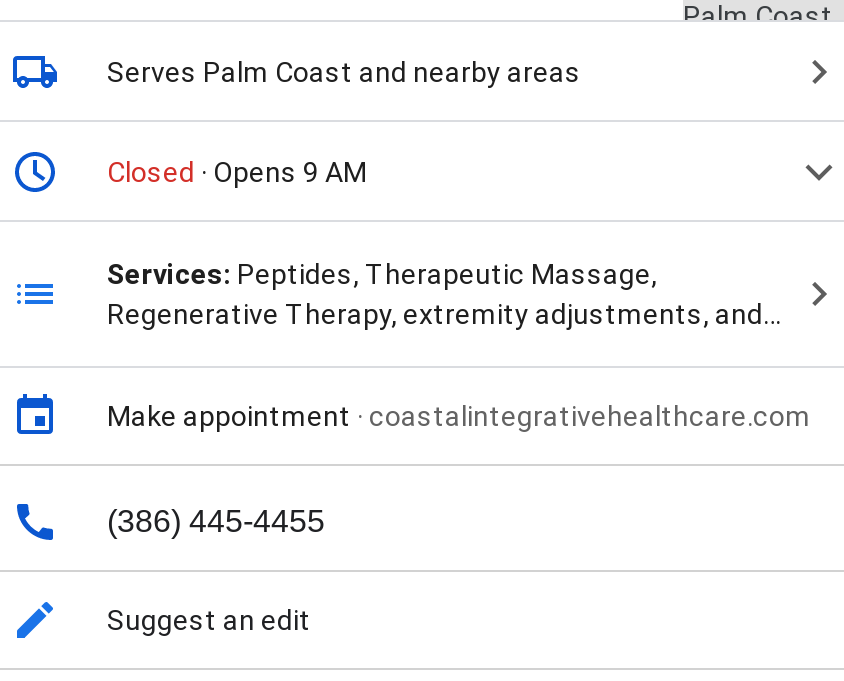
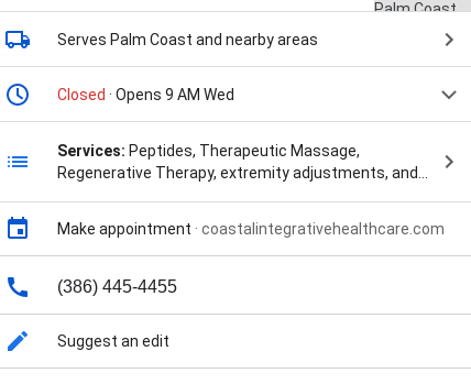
- Closed · Opens 9 AM
+ Closed · Opens 9 AM Wed
